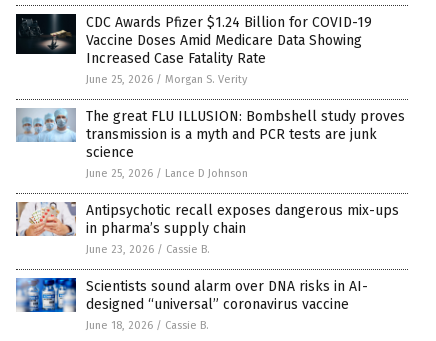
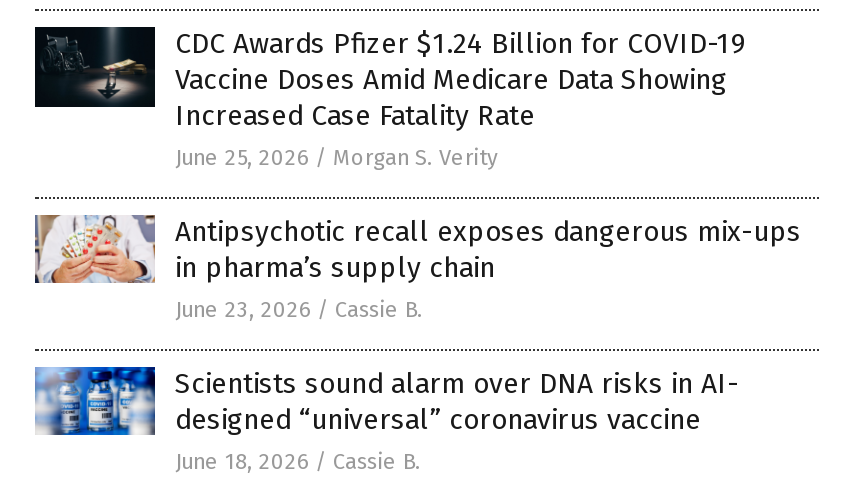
- [image]
- The great FLU ILLUSION: Bombshell study proves
- transmission is a myth and PCR tests are junk
- science
- June 25, 2026 / Lance D Johnson
